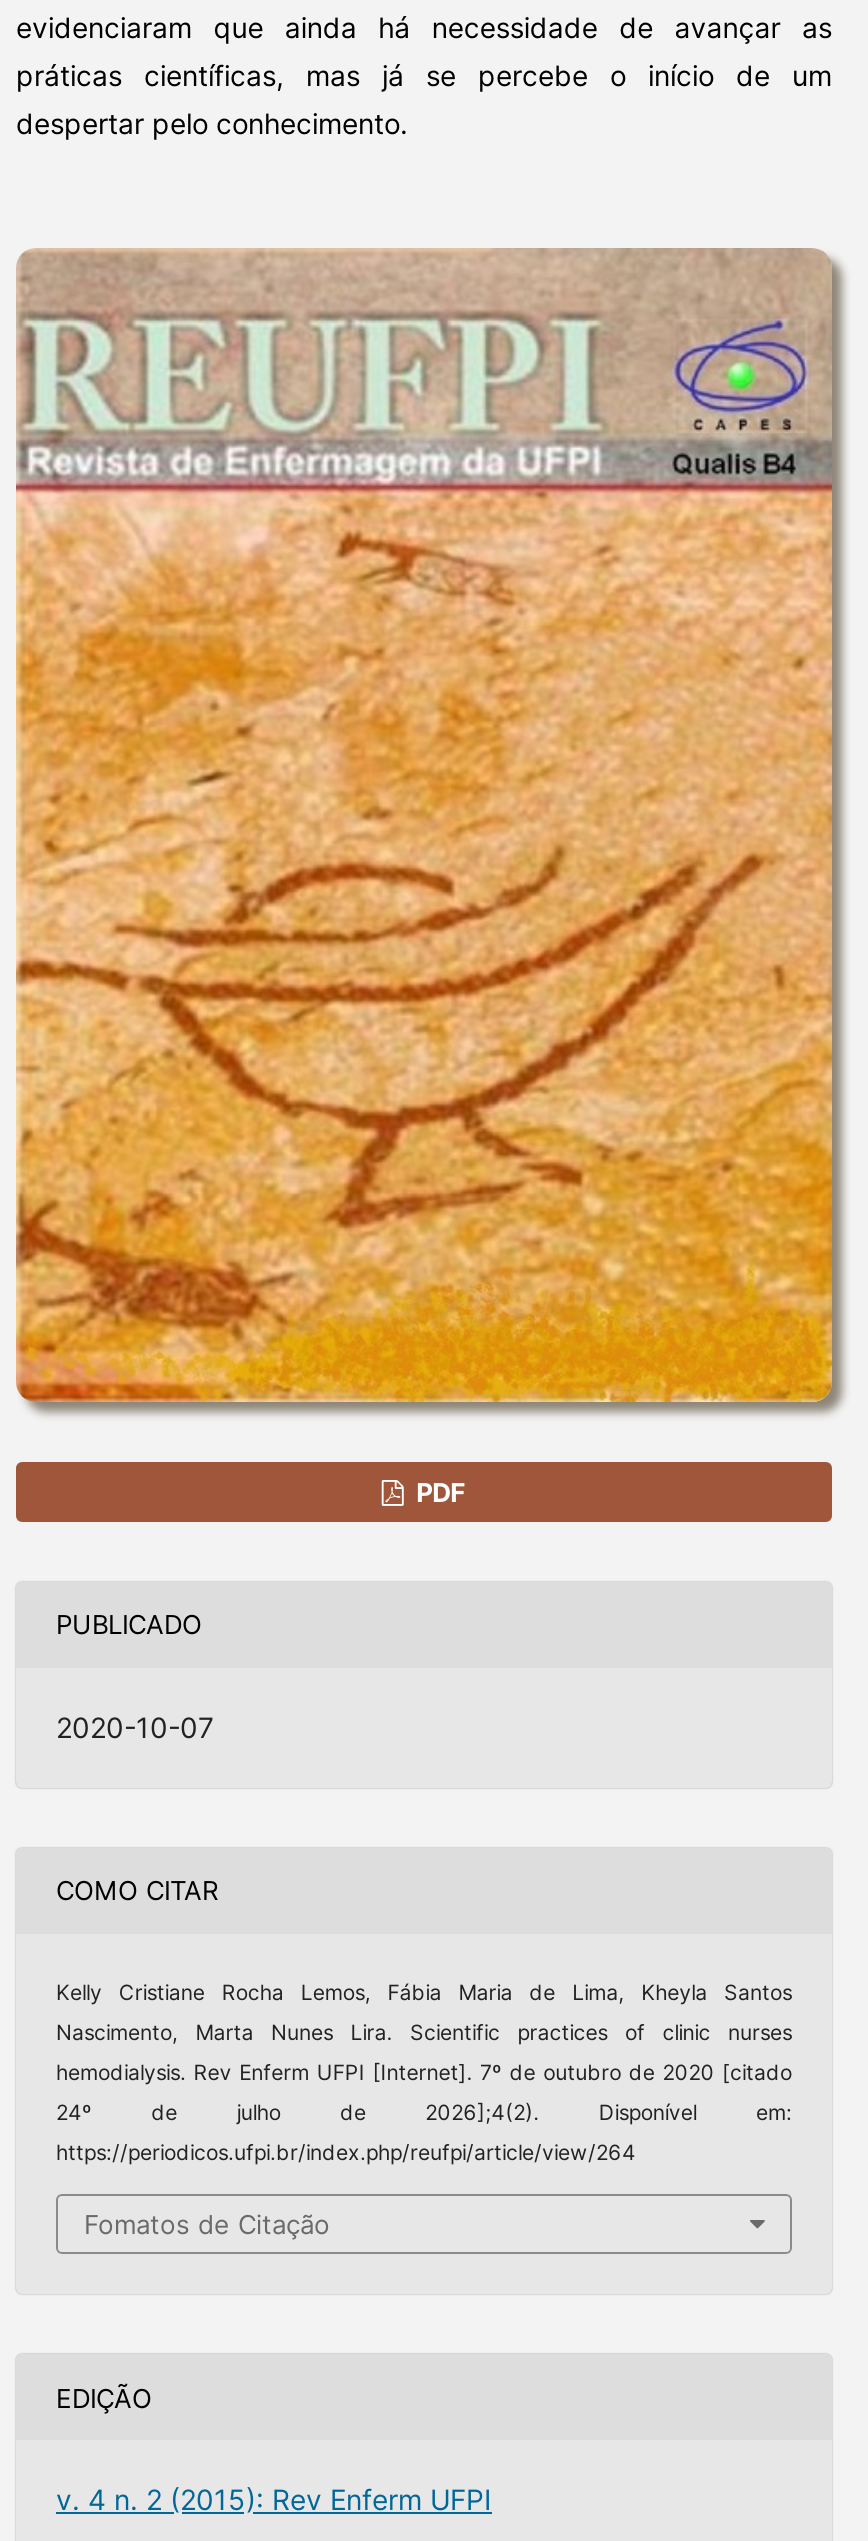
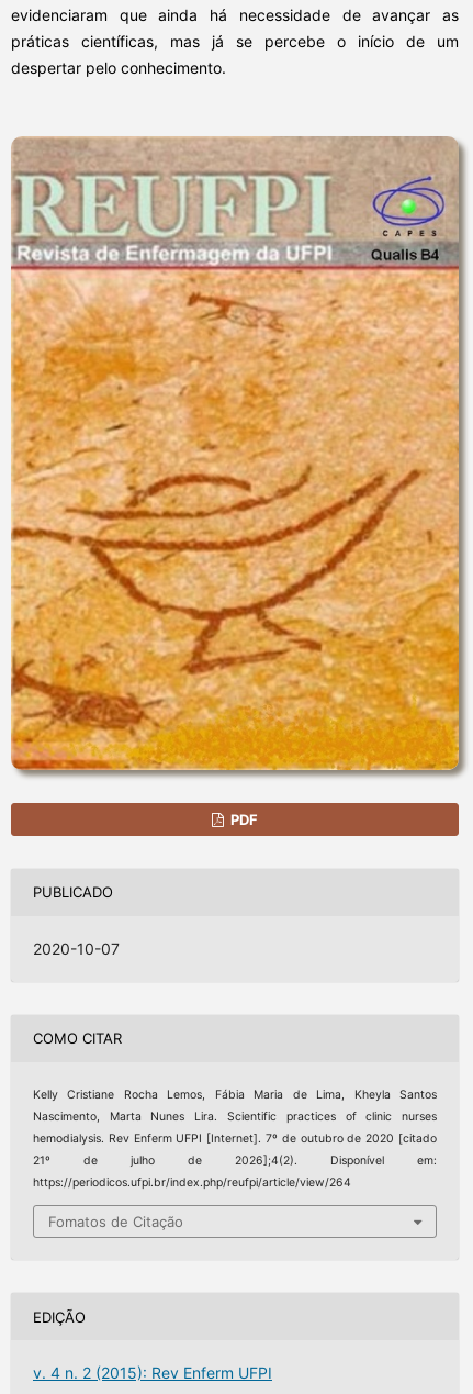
- 24º de julho de 2026];4(2). Disponível em:
+ 21º de julho de 2026];4(2). Disponível em:
